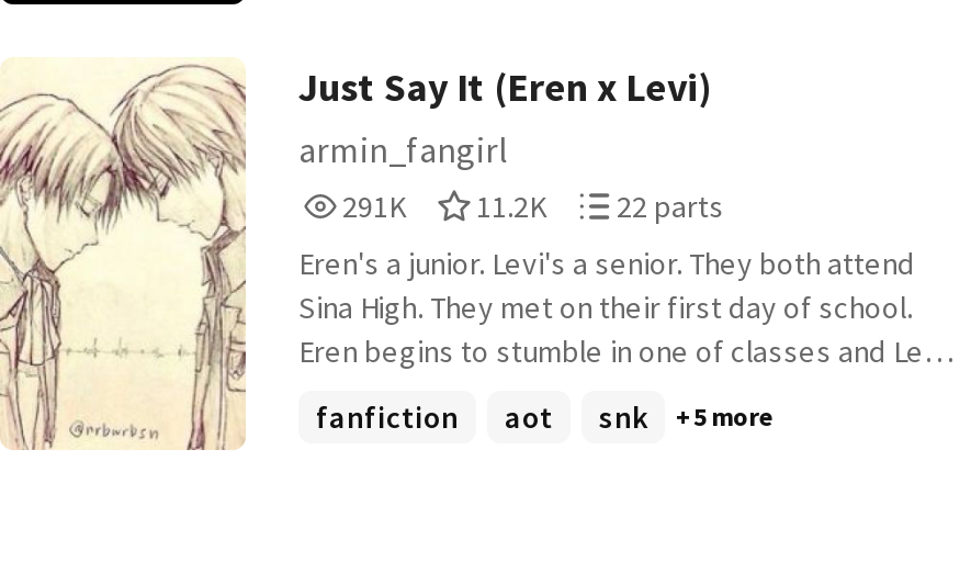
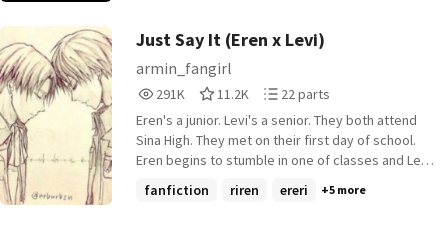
- aot
- snk
+ riren
+ ereri
